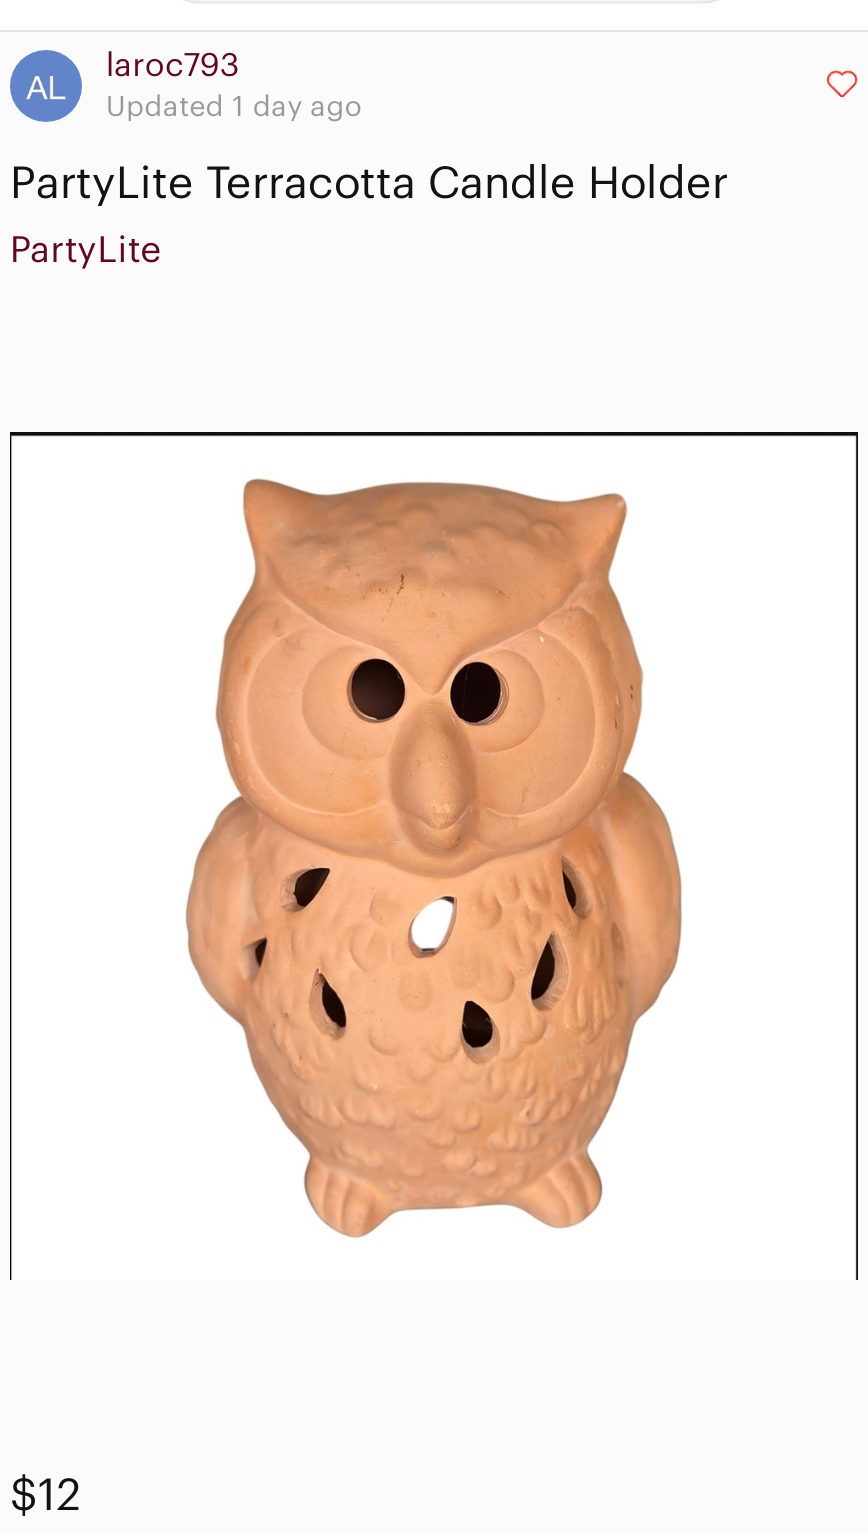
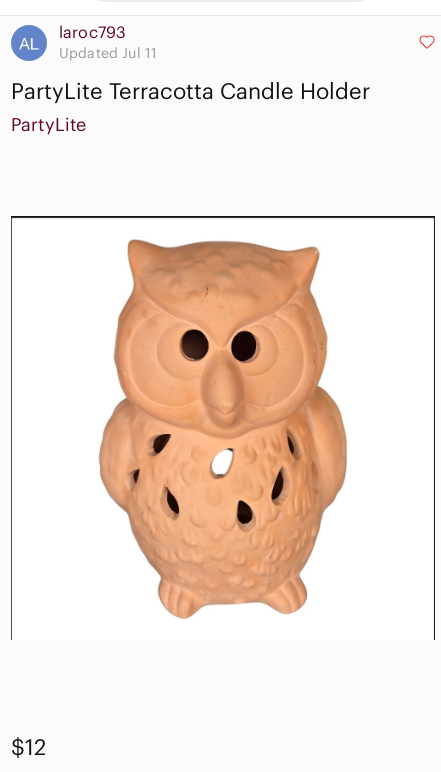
- Updated 1 day ago
+ Updated Jul 11
